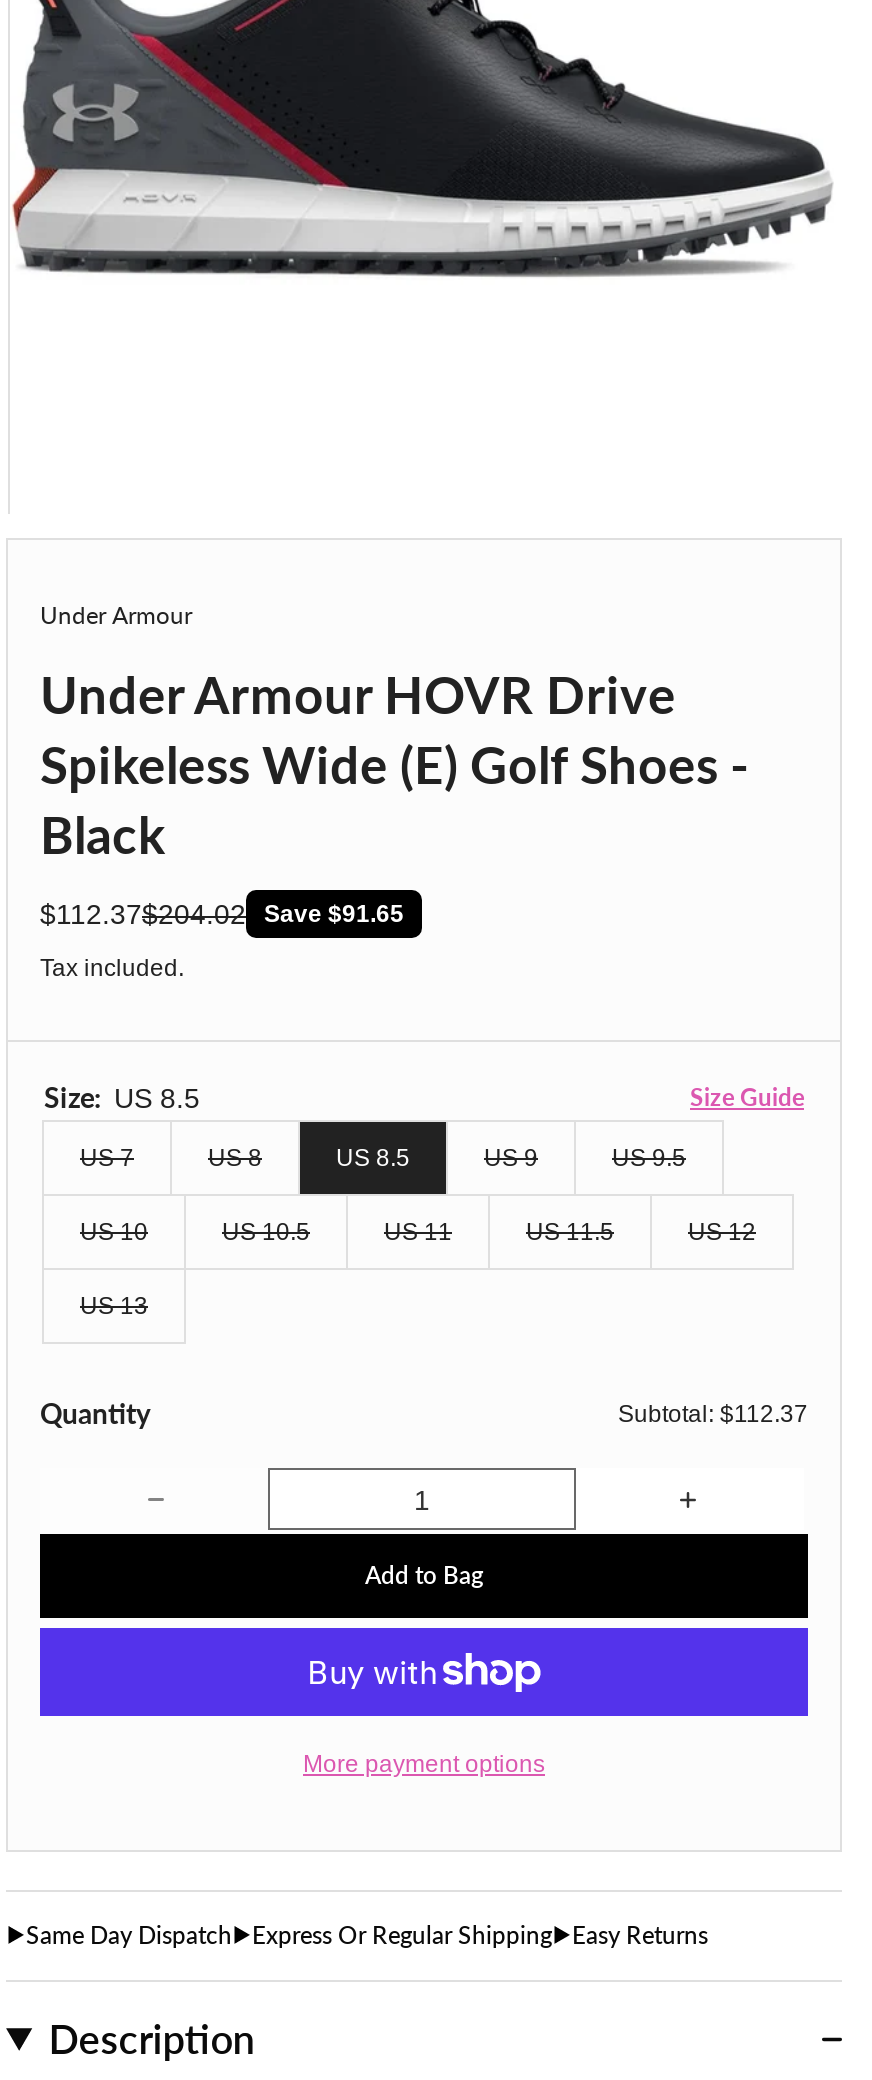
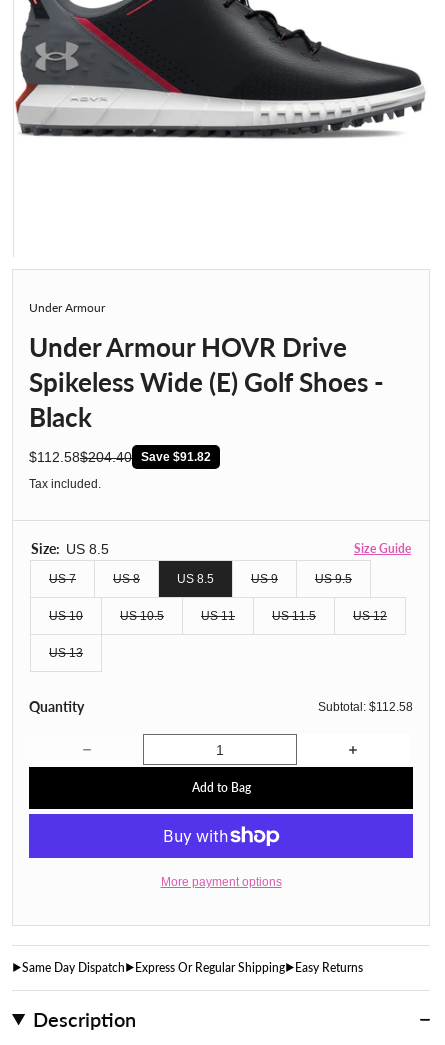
- $112.37
+ $112.58

- $204.02
+ $204.40

- Save $91.65
+ Save $91.82

- Subtotal: $112.37
+ Subtotal: $112.58
